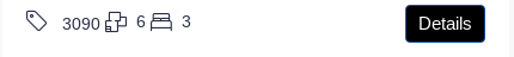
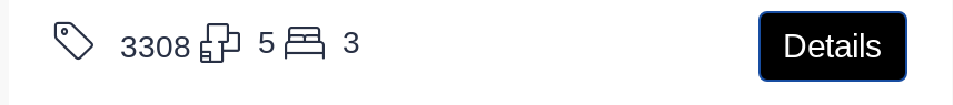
- 3090
- 6
+ 3308
+ 5
